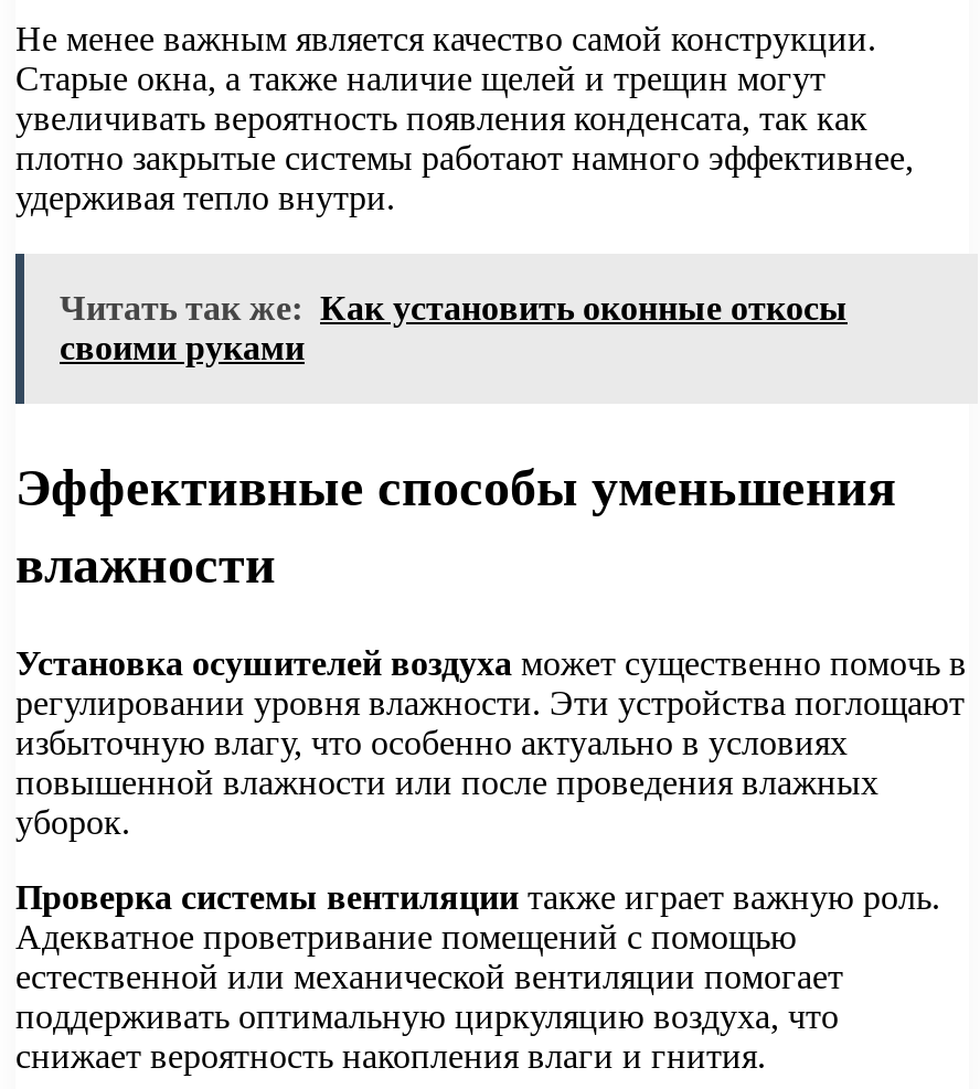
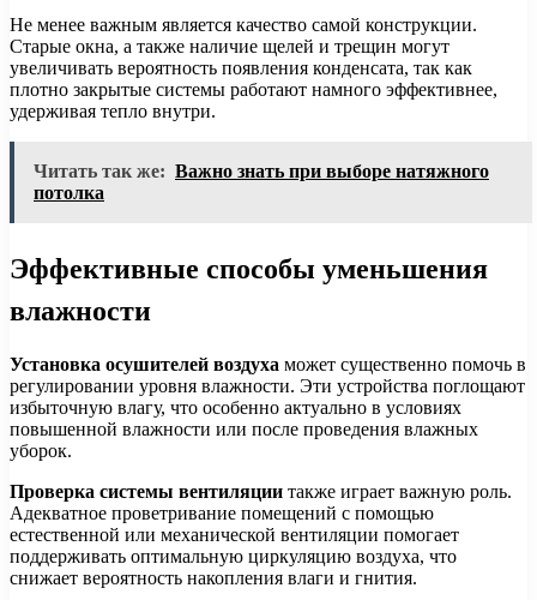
- Читать так же: Как установить оконные откосы
- своими руками
+ Читать так же: Важно знать при выборе натяжного
+ потолка
